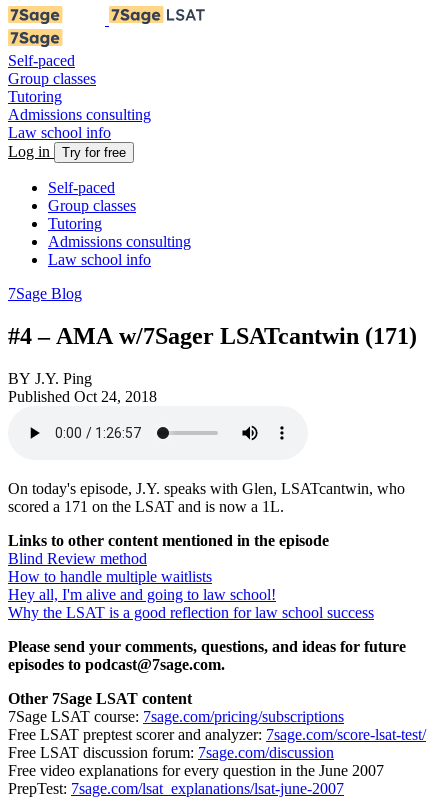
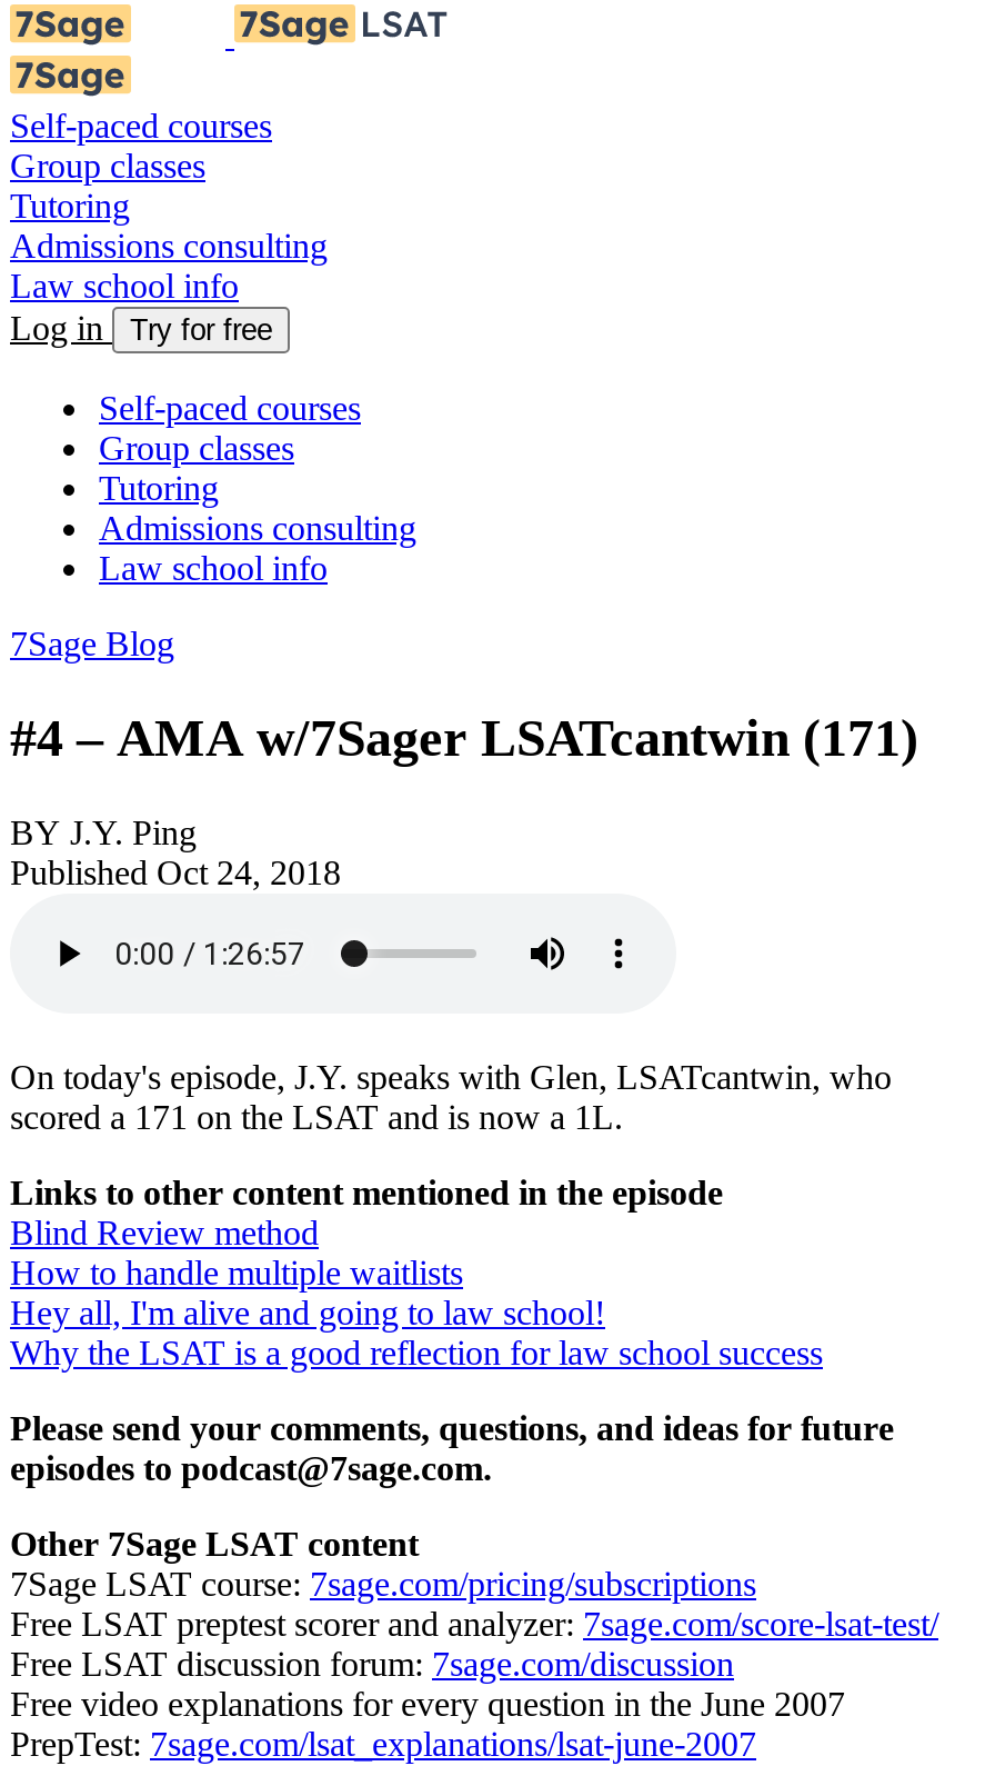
- Self-paced
+ Self-paced courses

- Self-paced
+ Self-paced courses
